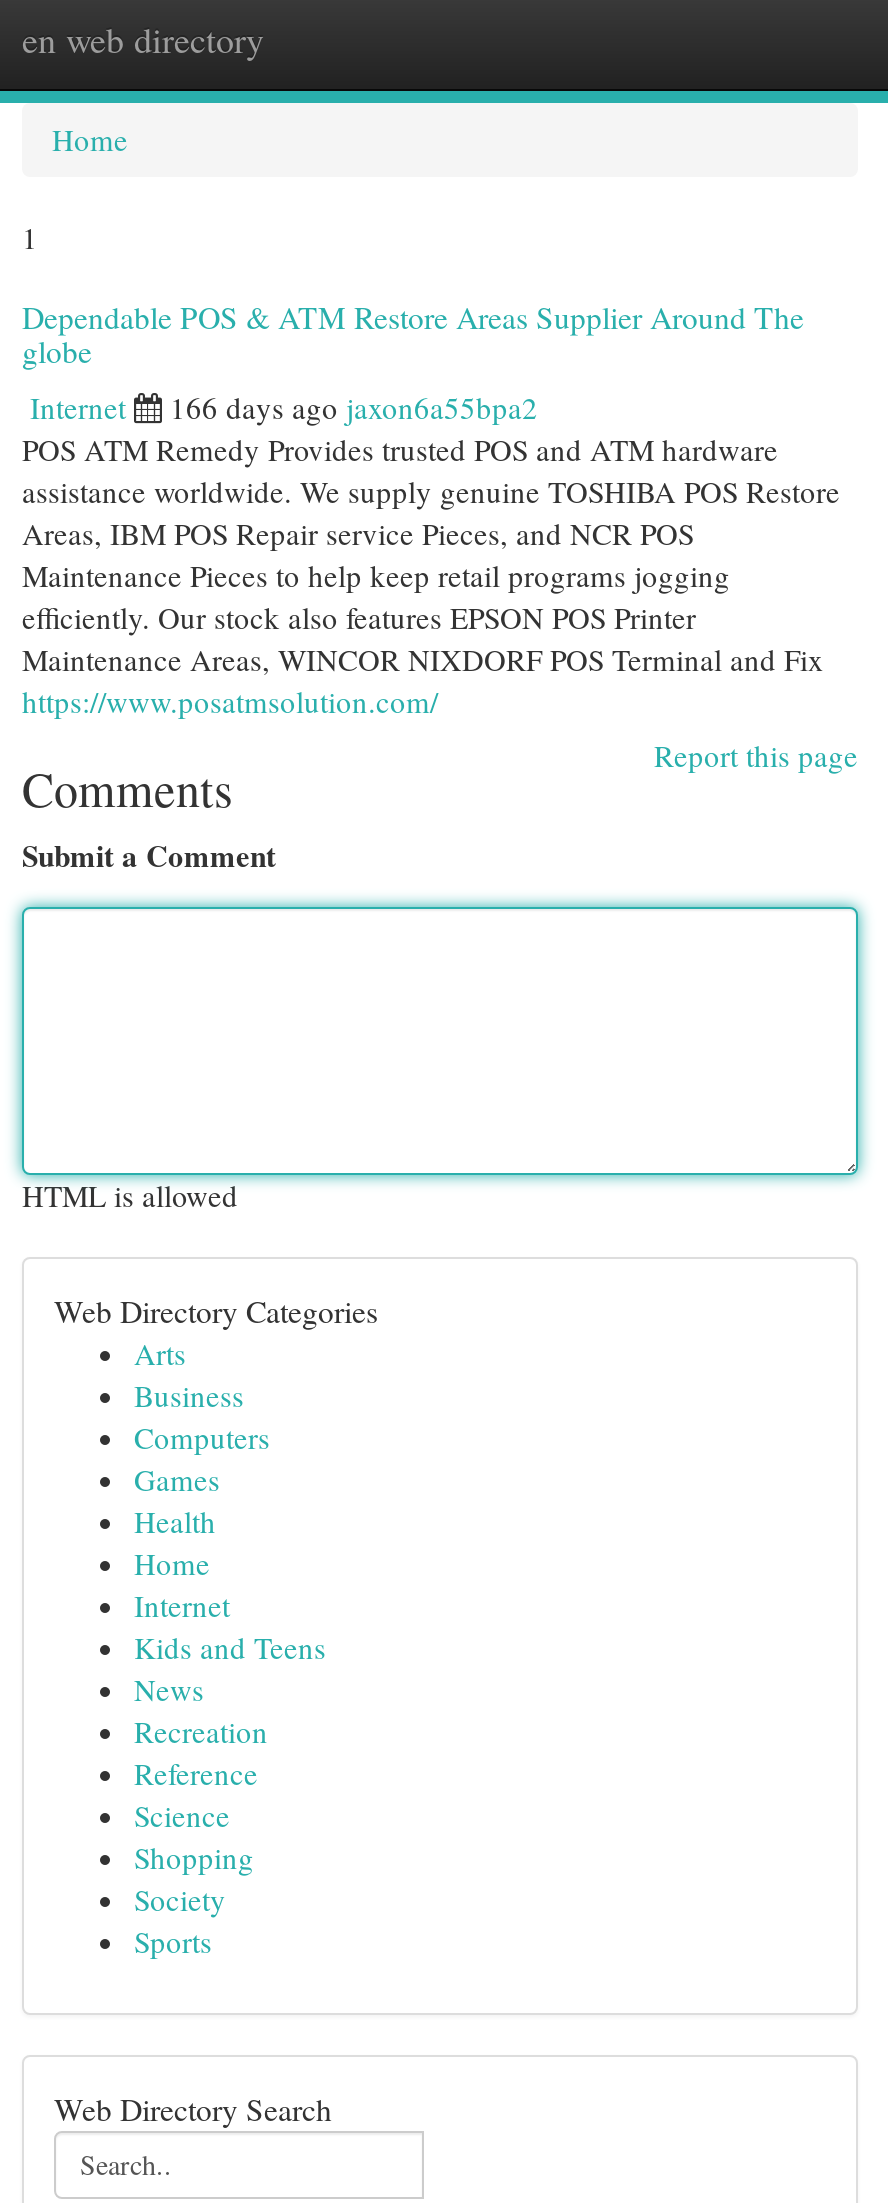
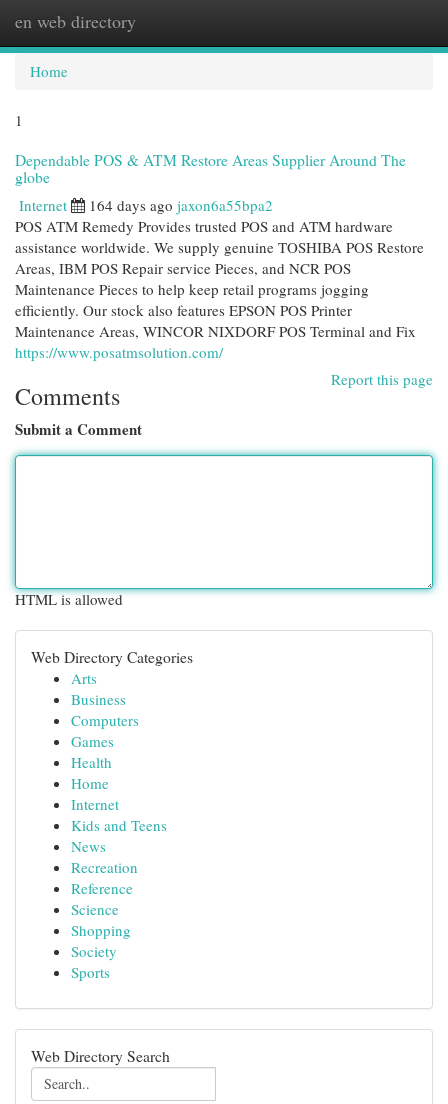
- 166 days ago jaxon6a55bpa2
+ 164 days ago jaxon6a55bpa2
